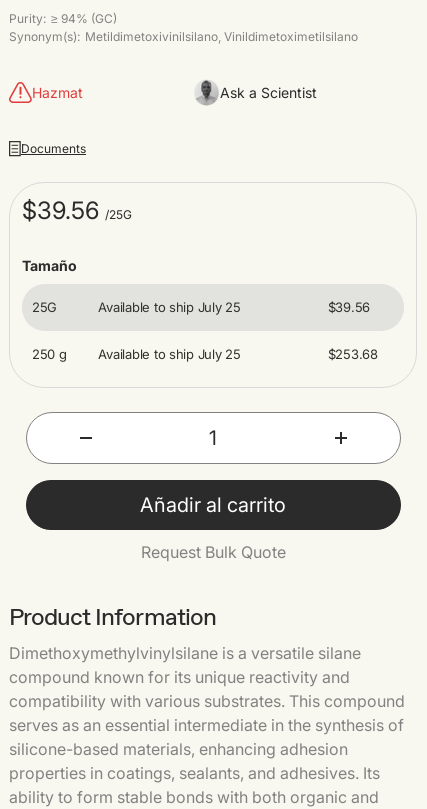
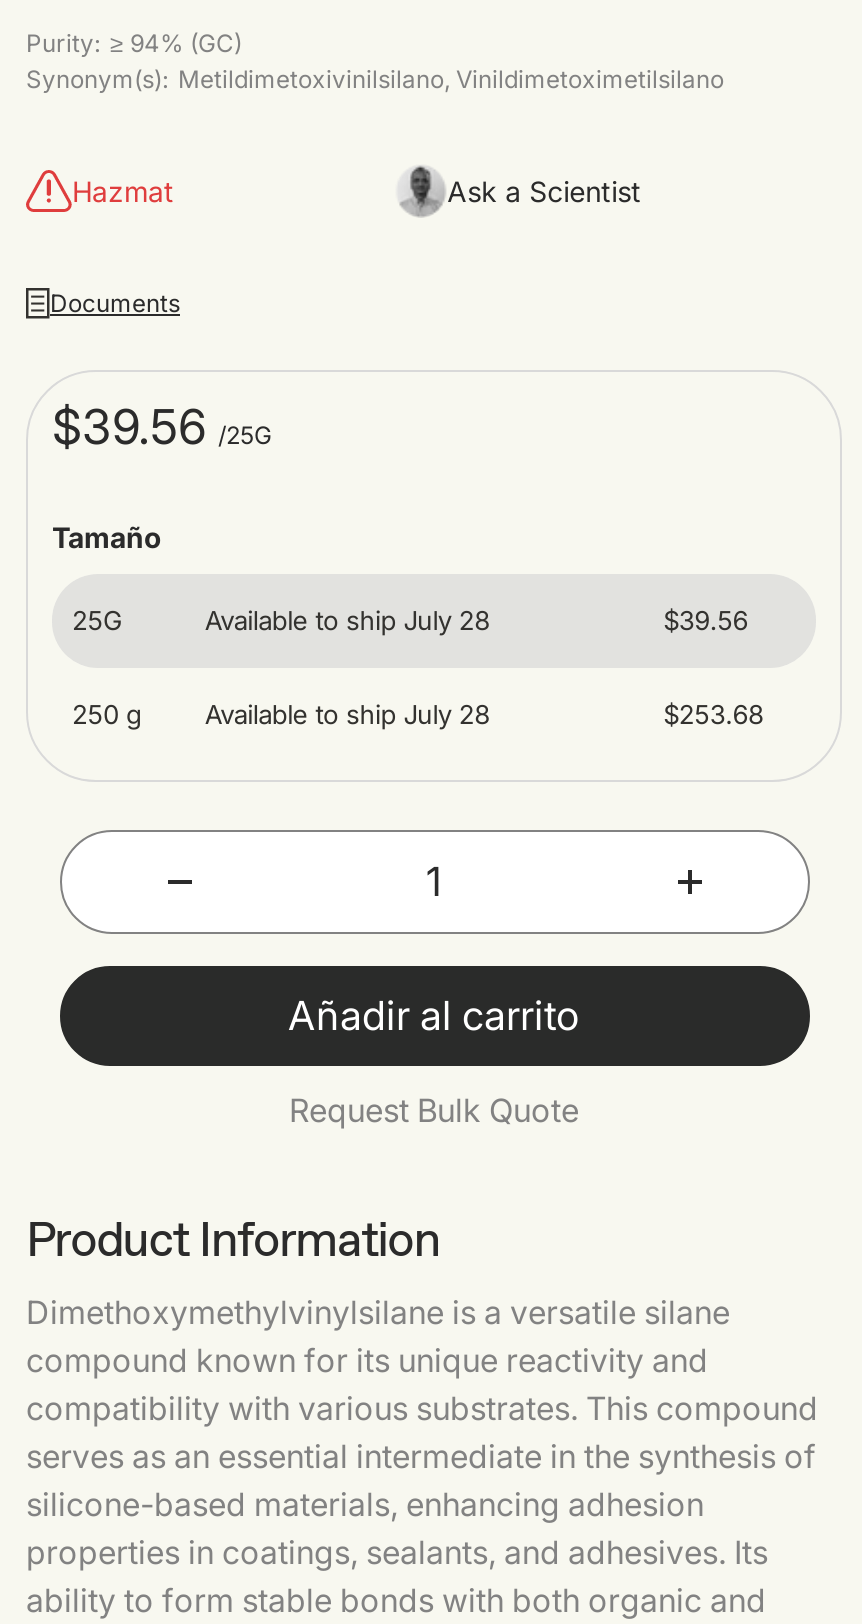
- Available to ship July 25
+ Available to ship July 28

- Available to ship July 25
+ Available to ship July 28
